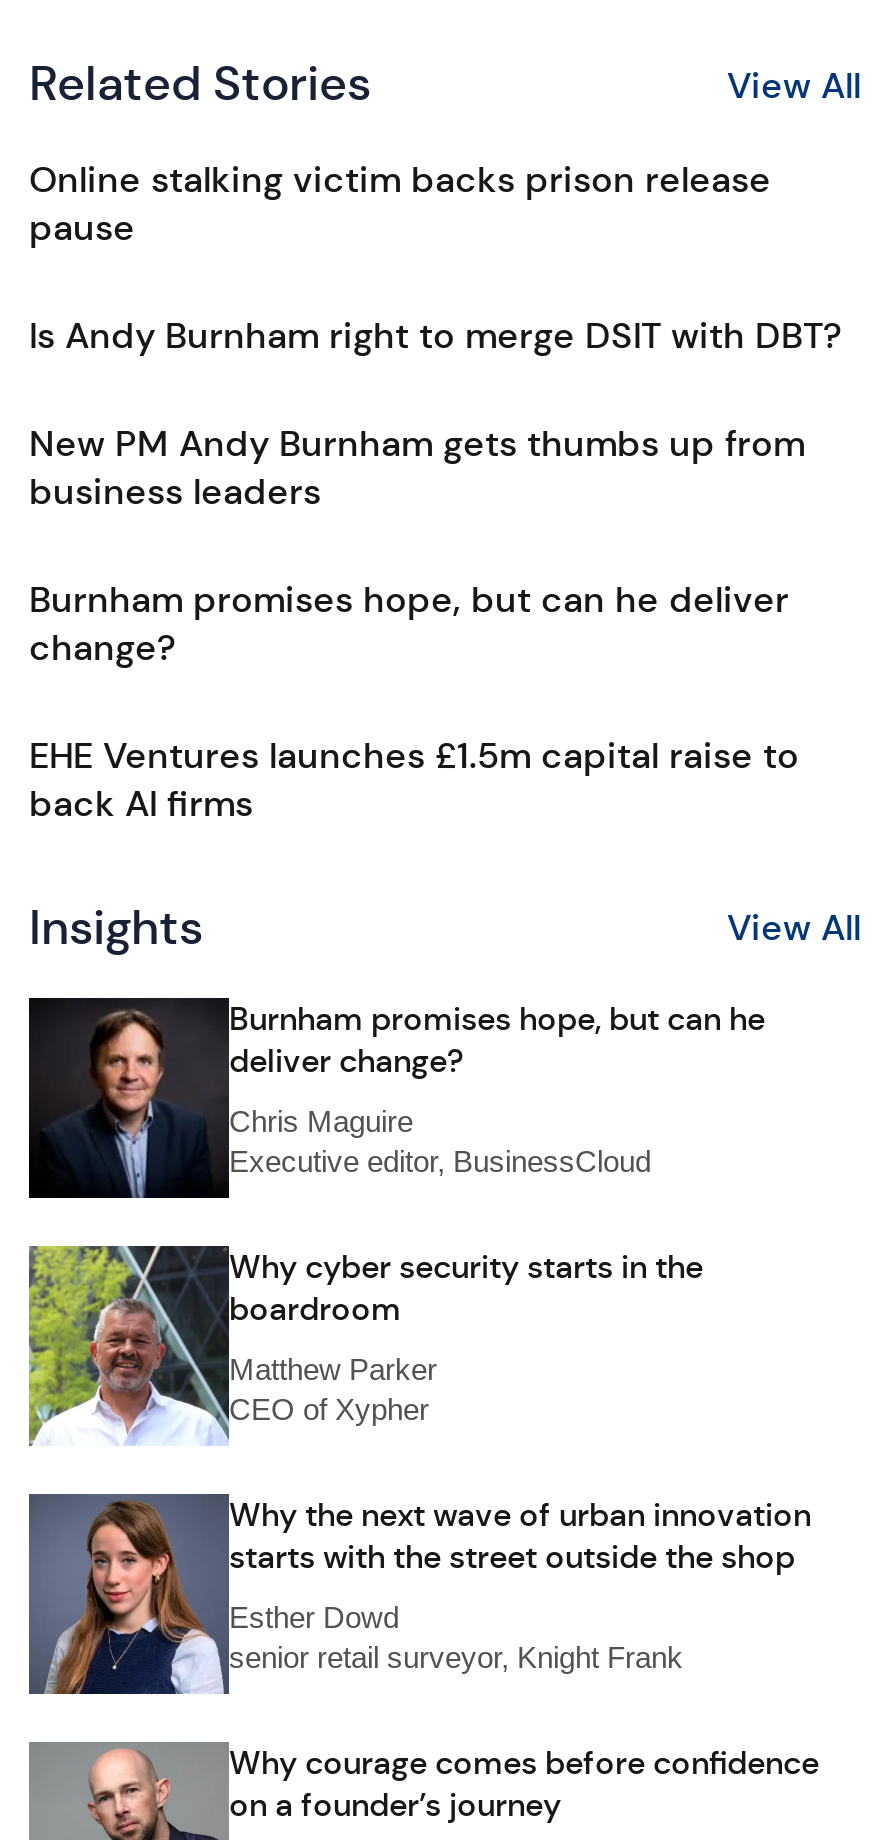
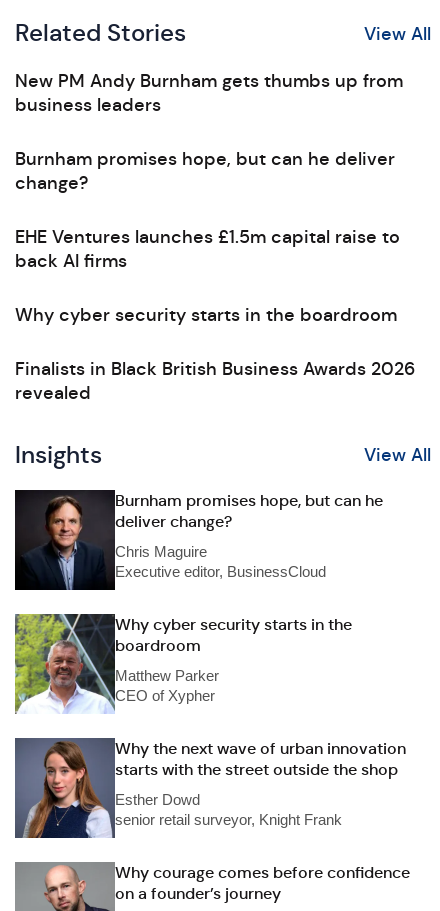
- Online stalking victim backs prison release
- pause
- Is Andy Burnham right to merge DSIT with DBT?

moved up: New PM Andy Burnham gets thumbs up from | business leaders | Burnham promises hope, but can he deliver | change? | EHE Ventures launches £1.5m capital raise to | back AI firms

+ Why cyber security starts in the boardroom
+ Finalists in Black British Business Awards 2026
+ revealed
